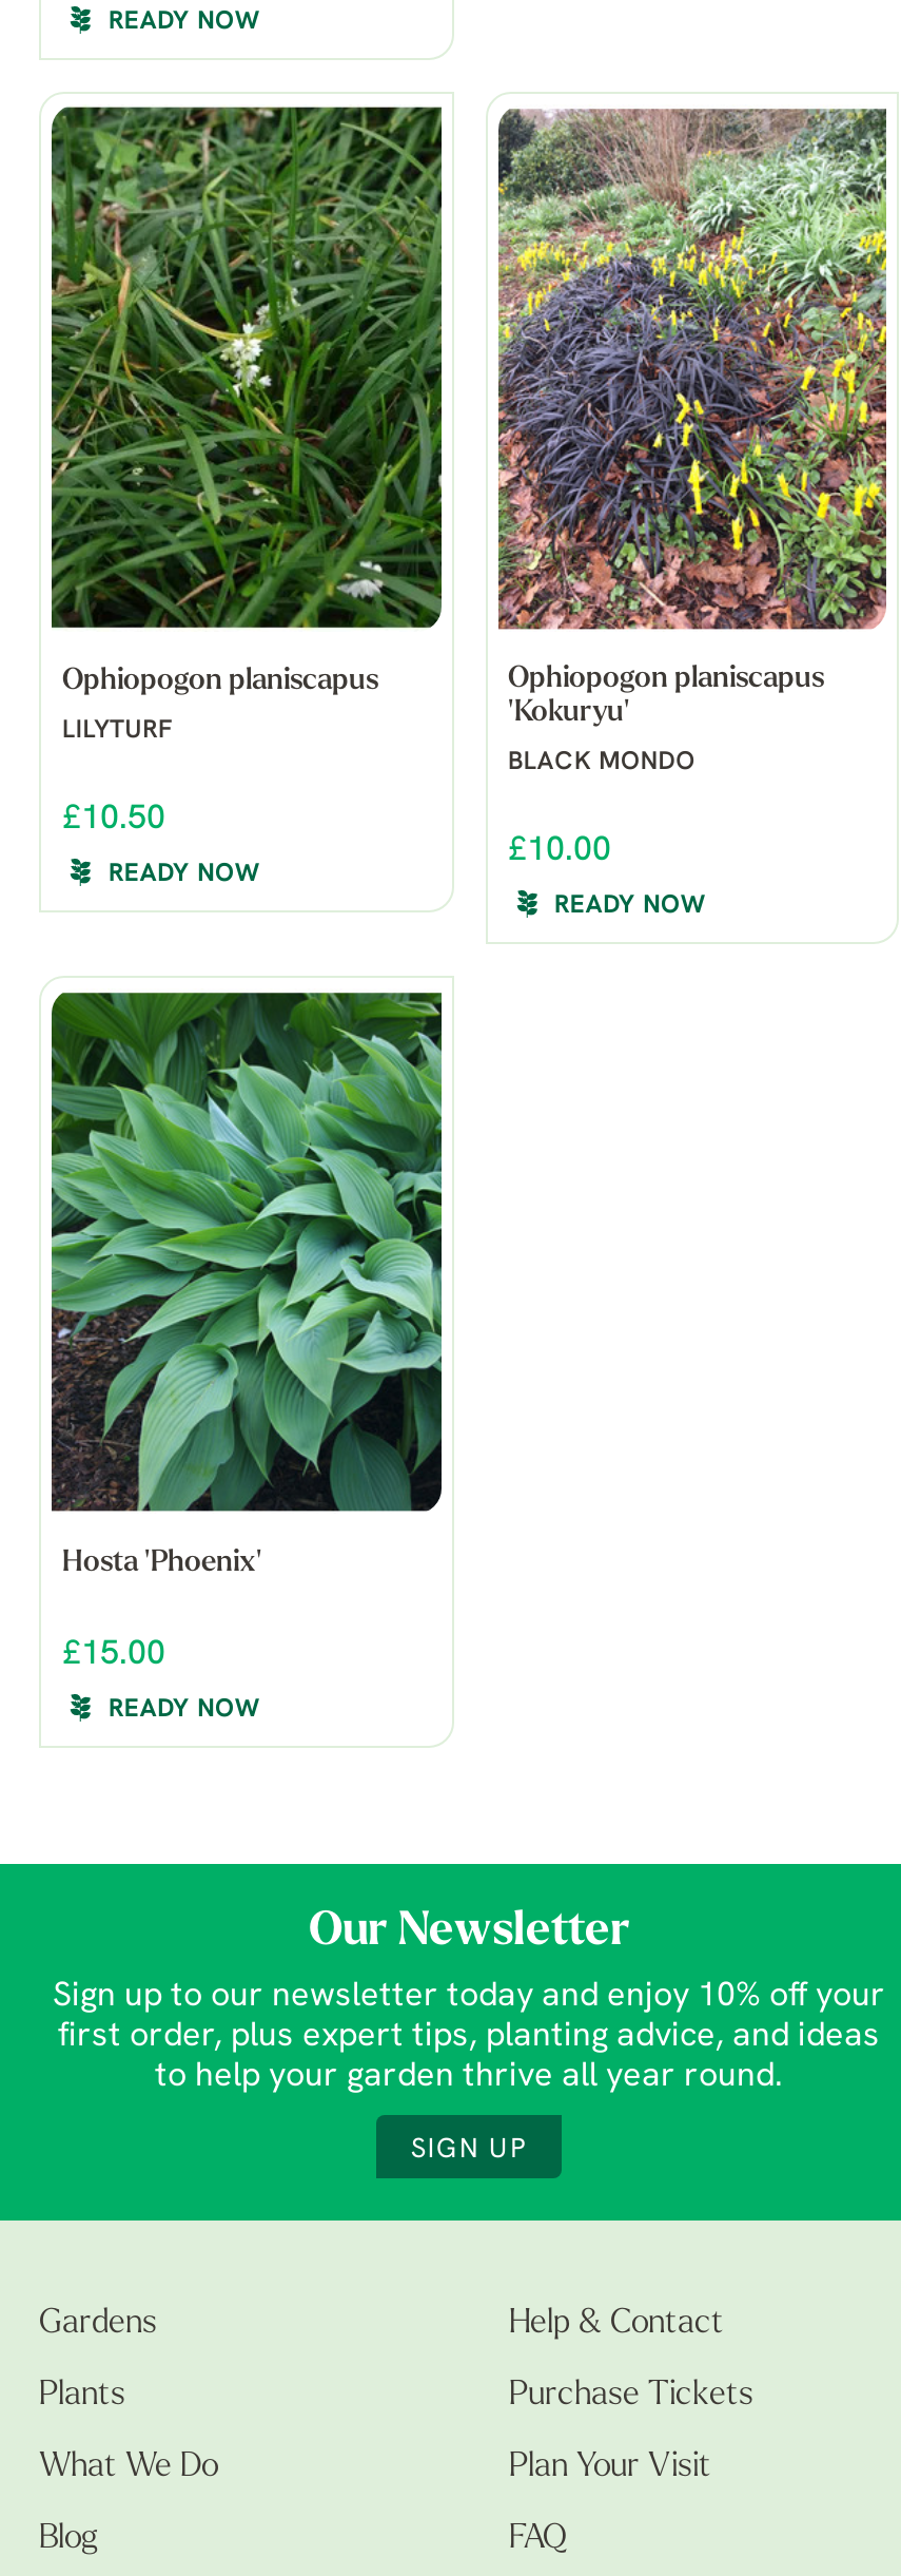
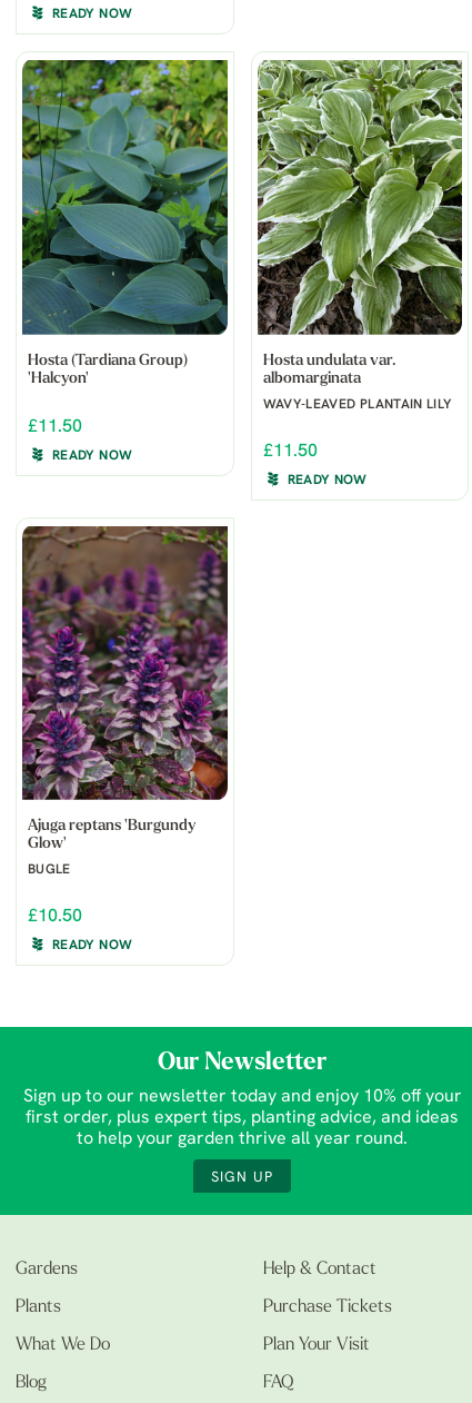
- [image]
- Ophiopogon planiscapus
- LILYTURF
- £10.50
+ [image]
+ Hosta (Tardiana Group)
+ 'Halcyon'
+ £11.50

- [image]
- Ophiopogon planiscapus
- 'Kokuryu'
+ [image]
+ Hosta undulata var.
+ albomarginata

- BLACK MONDO
+ WAVY-LEAVED PLANTAIN LILY

- £10.00
+ £11.50

- [image]
- Hosta 'Phoenix'
- £15.00
+ [image]
+ Ajuga reptans 'Burgundy
+ Glow'
+ BUGLE
+ £10.50
